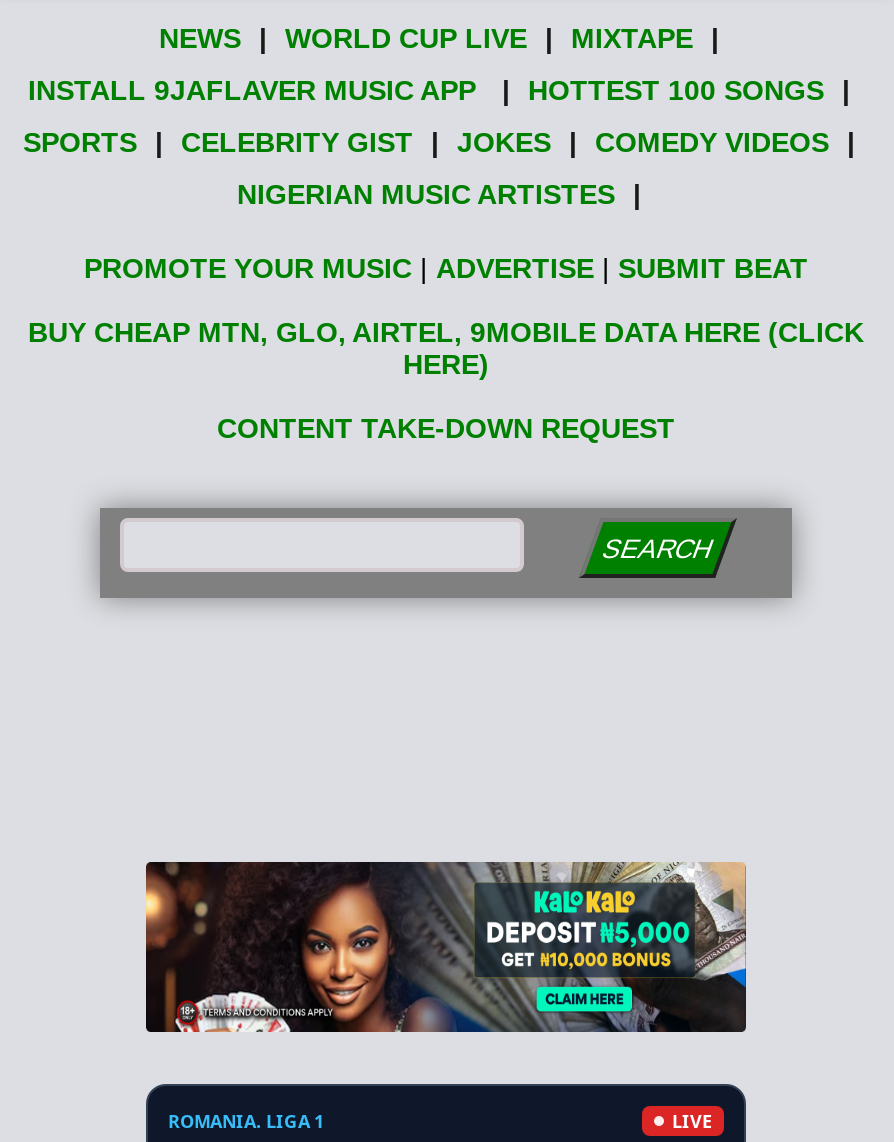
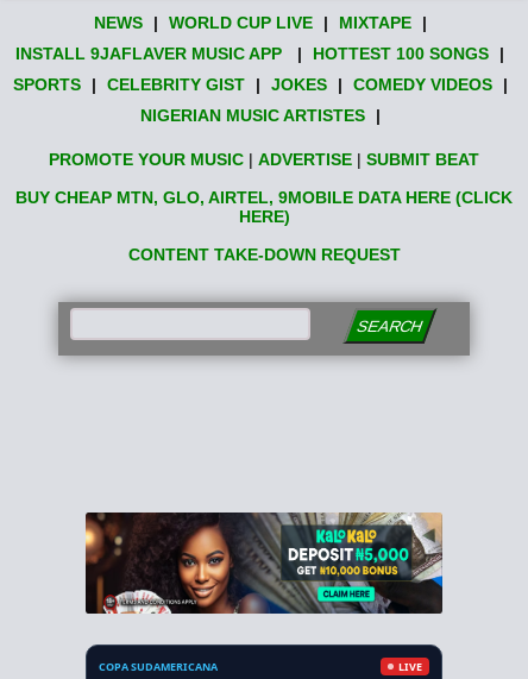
- ROMANIA. LIGA 1
+ COPA SUDAMERICANA
